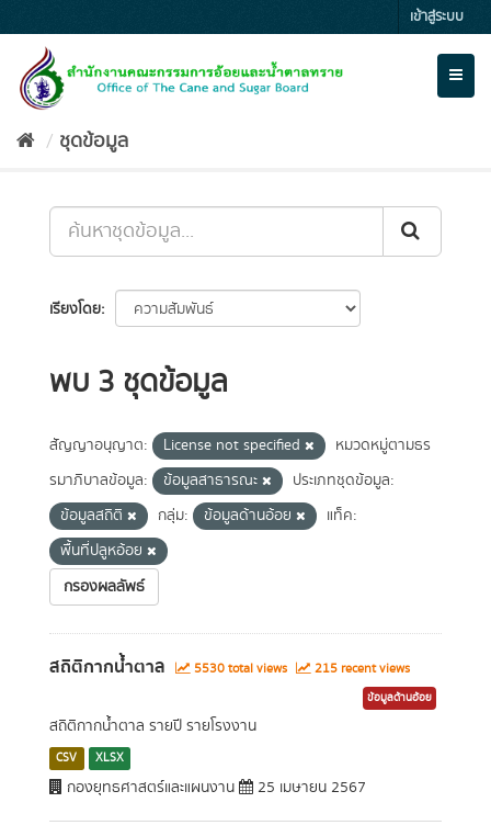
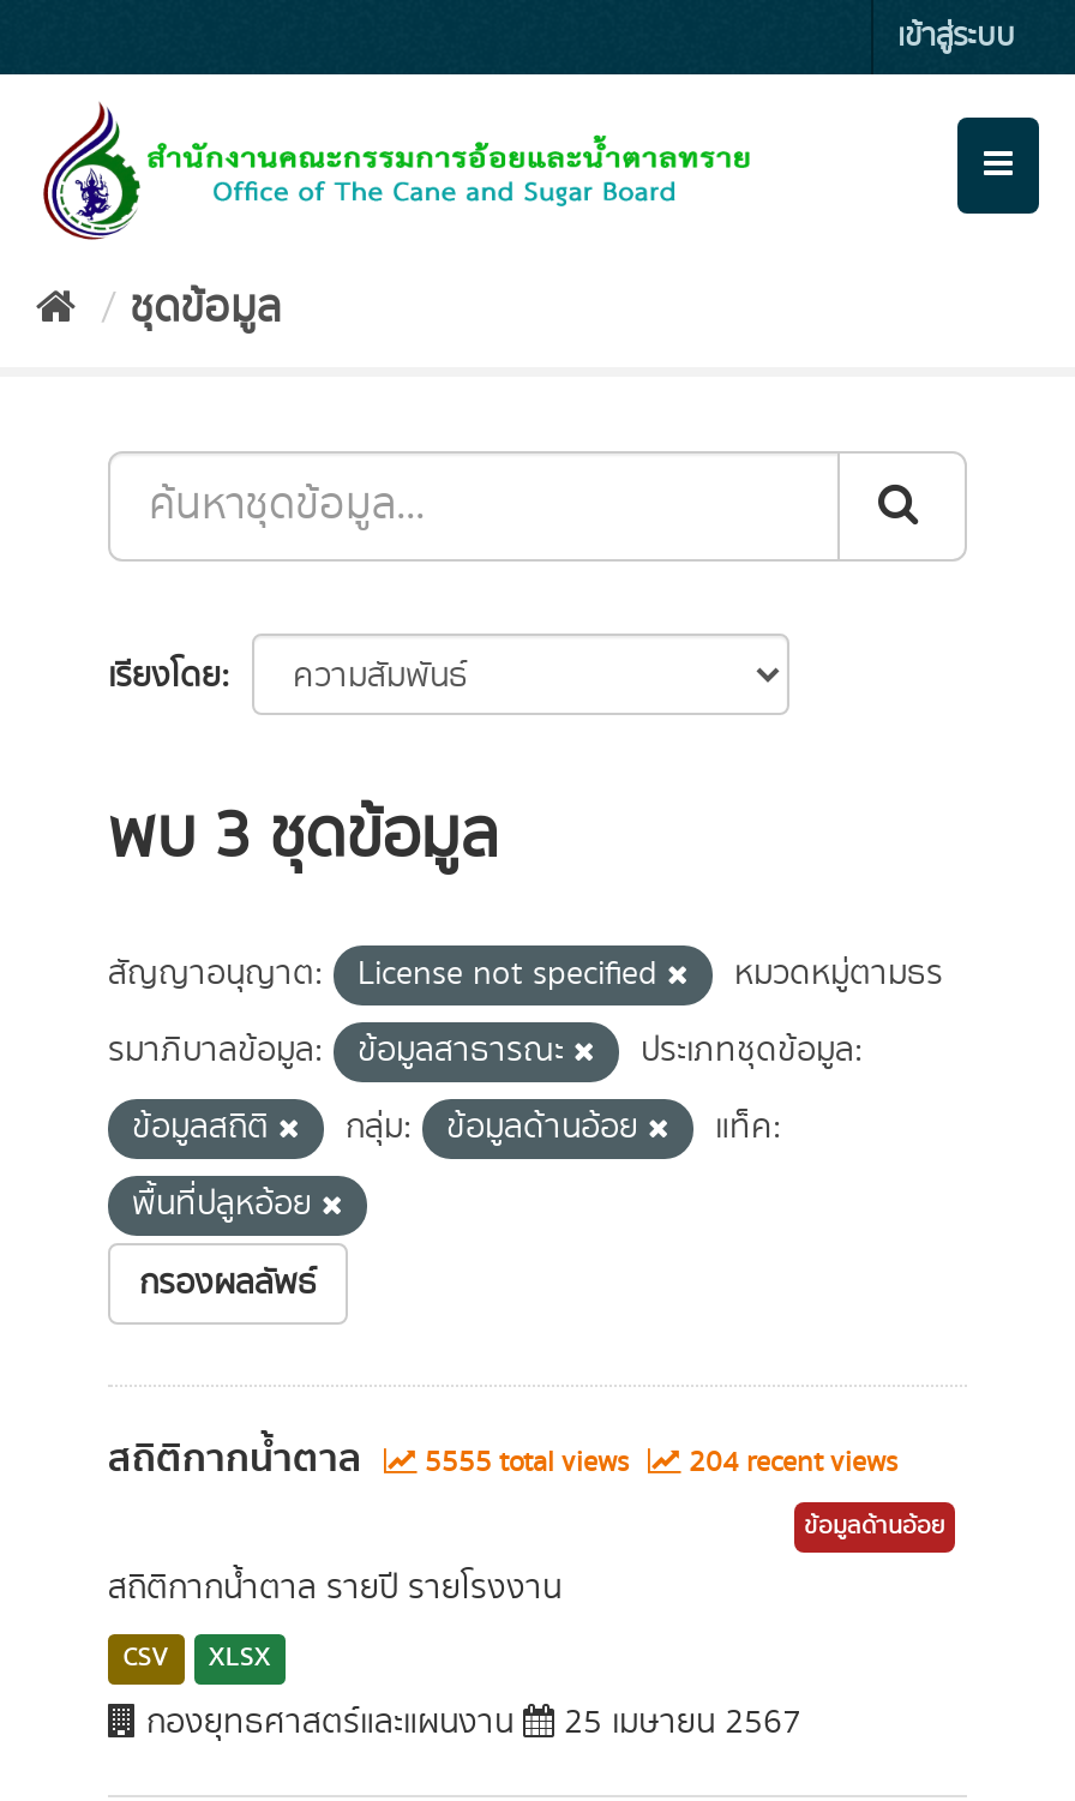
- 5530 total views
+ 5555 total views

- 215 recent views
+ 204 recent views
